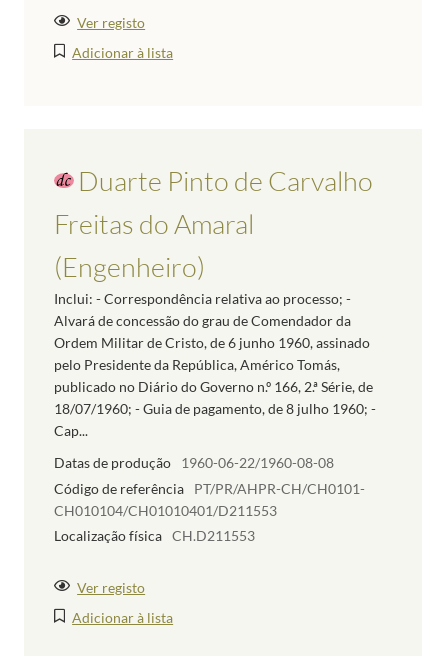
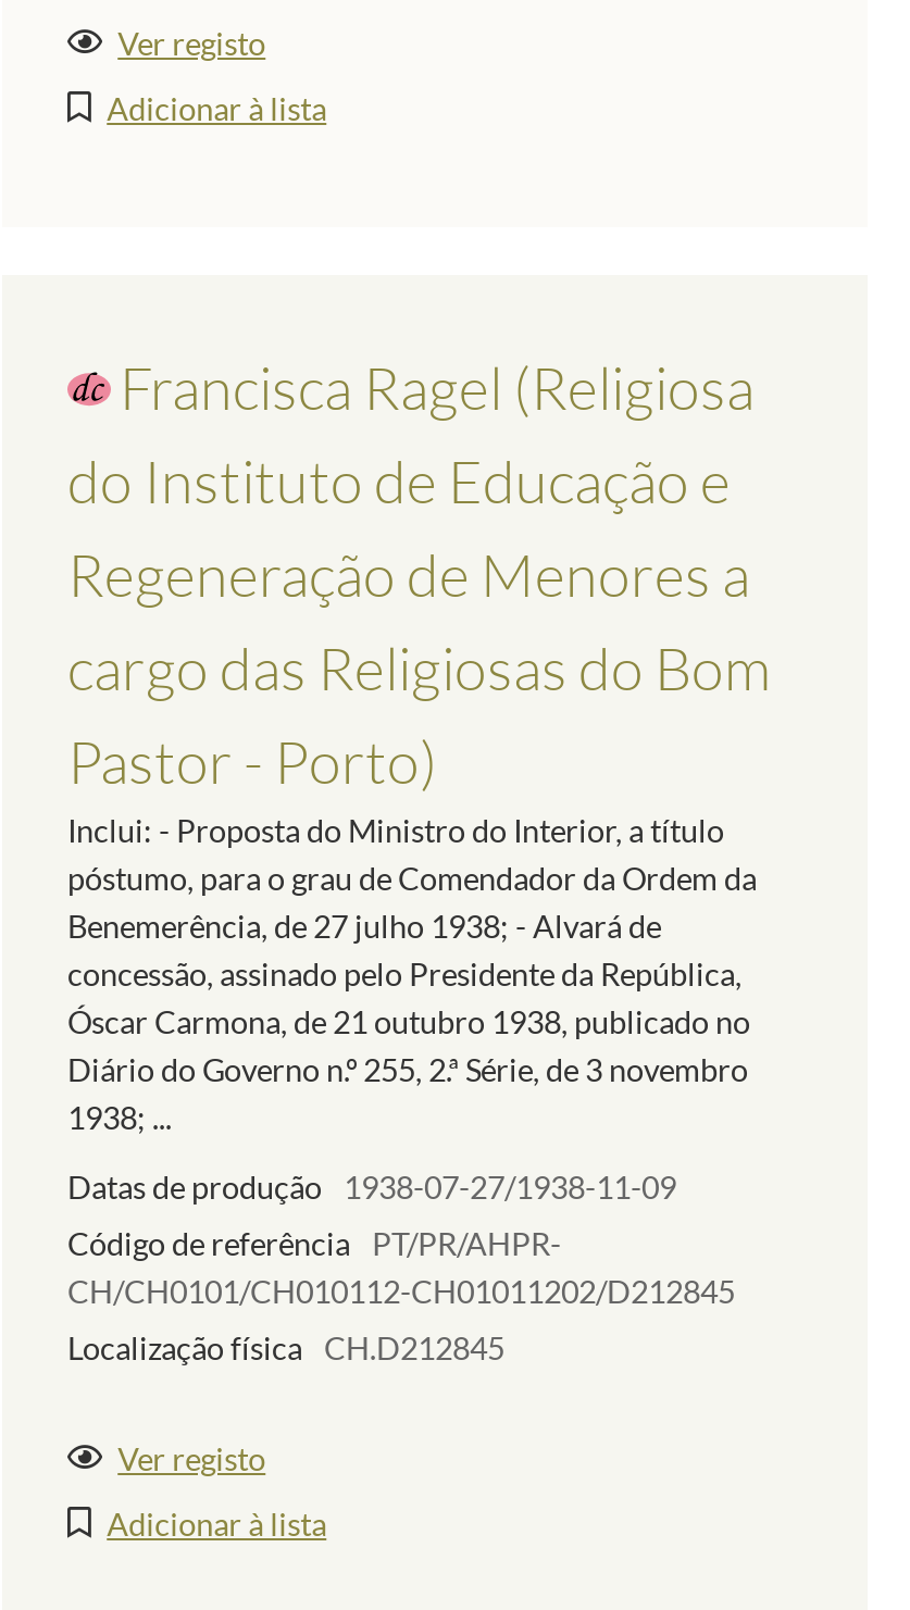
- Duarte Pinto de Carvalho
- Freitas do Amaral
- (Engenheiro)
- Inclui: - Correspondência relativa ao processo; -
- Alvará de concessão do grau de Comendador da
- Ordem Militar de Cristo, de 6 junho 1960, assinado
- pelo Presidente da República, Américo Tomás,
- publicado no Diário do Governo n.º 166, 2.ª Série, de
- 18/07/1960; - Guia de pagamento, de 8 julho 1960; -
- Cap...
+ Francisca Ragel (Religiosa
+ do Instituto de Educação e
+ Regeneração de Menores a
+ cargo das Religiosas do Bom
+ Pastor - Porto)
+ Inclui: - Proposta do Ministro do Interior, a título
+ póstumo, para o grau de Comendador da Ordem da
+ Benemerência, de 27 julho 1938; - Alvará de
+ concessão, assinado pelo Presidente da República,
+ Óscar Carmona, de 21 outubro 1938, publicado no
+ Diário do Governo n.º 255, 2.ª Série, de 3 novembro
+ 1938; ...

- Datas de produção 1960-06-22/1960-08-08
+ Datas de produção 1938-07-27/1938-11-09

- Código de referência PT/PR/AHPR-CH/CH0101-
- CH010104/CH01010401/D211553
+ Código de referência PT/PR/AHPR-
+ CH/CH0101/CH010112-CH01011202/D212845

- Localização física CH.D211553
+ Localização física CH.D212845
